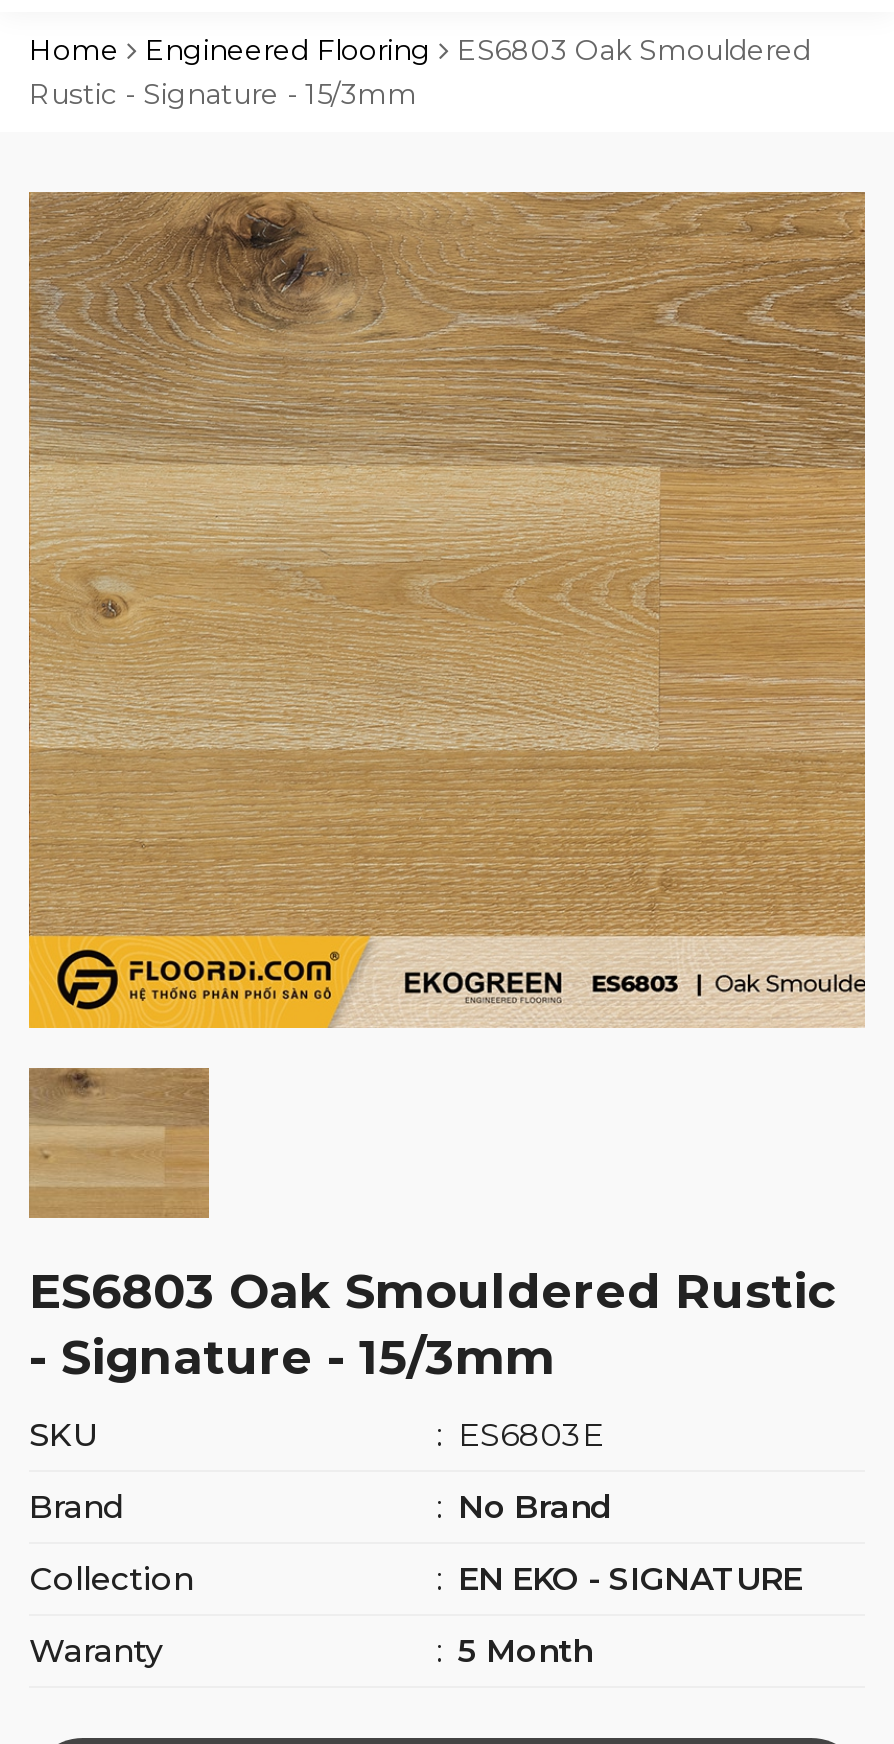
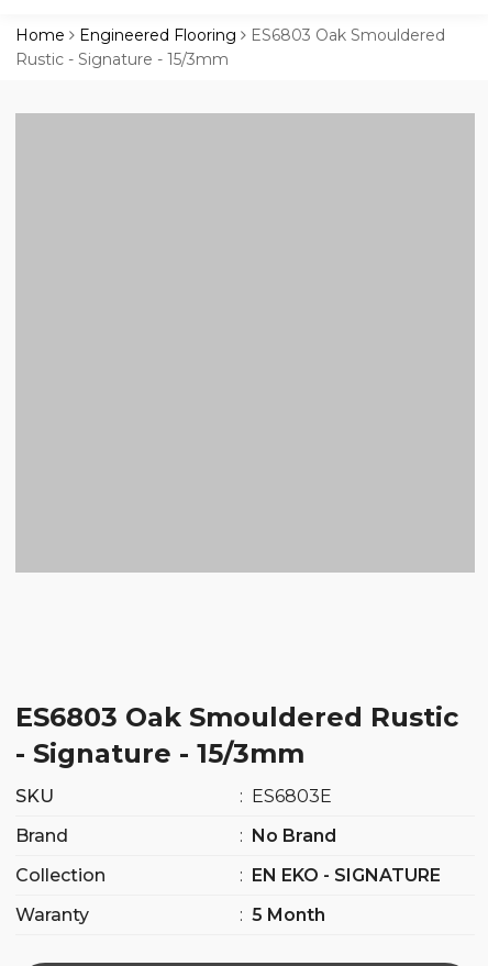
- [image]

- [image]
